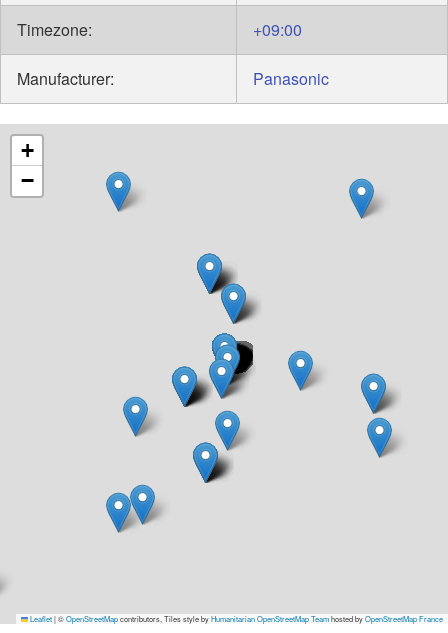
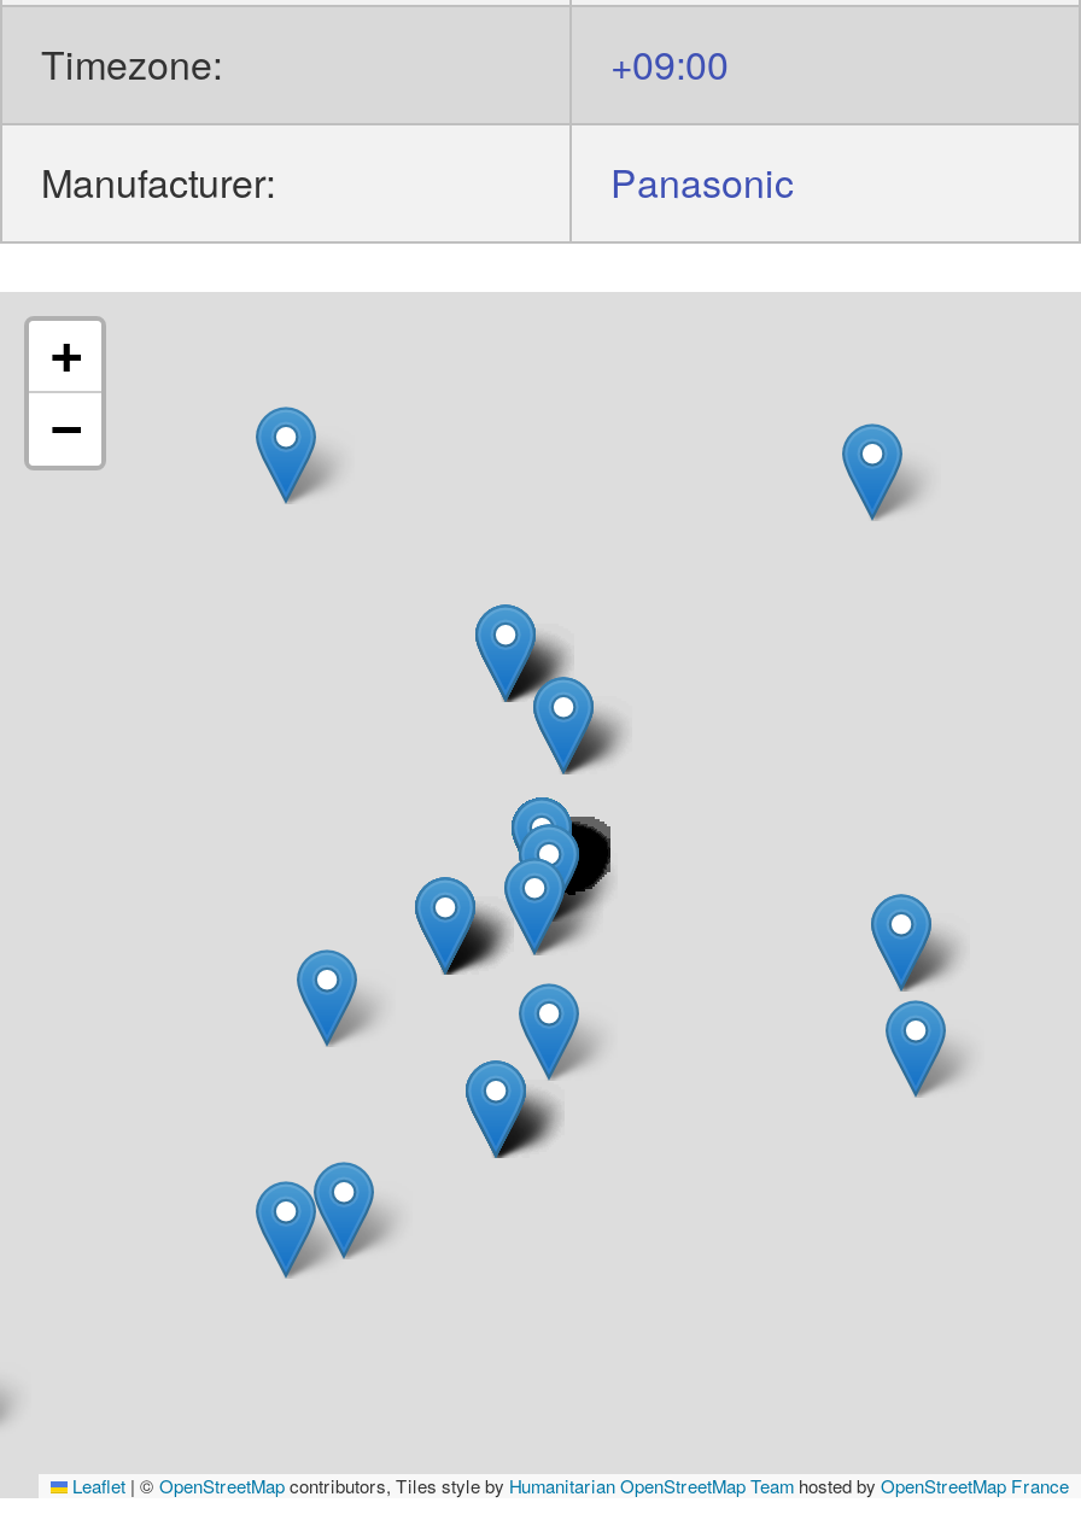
- [image]
